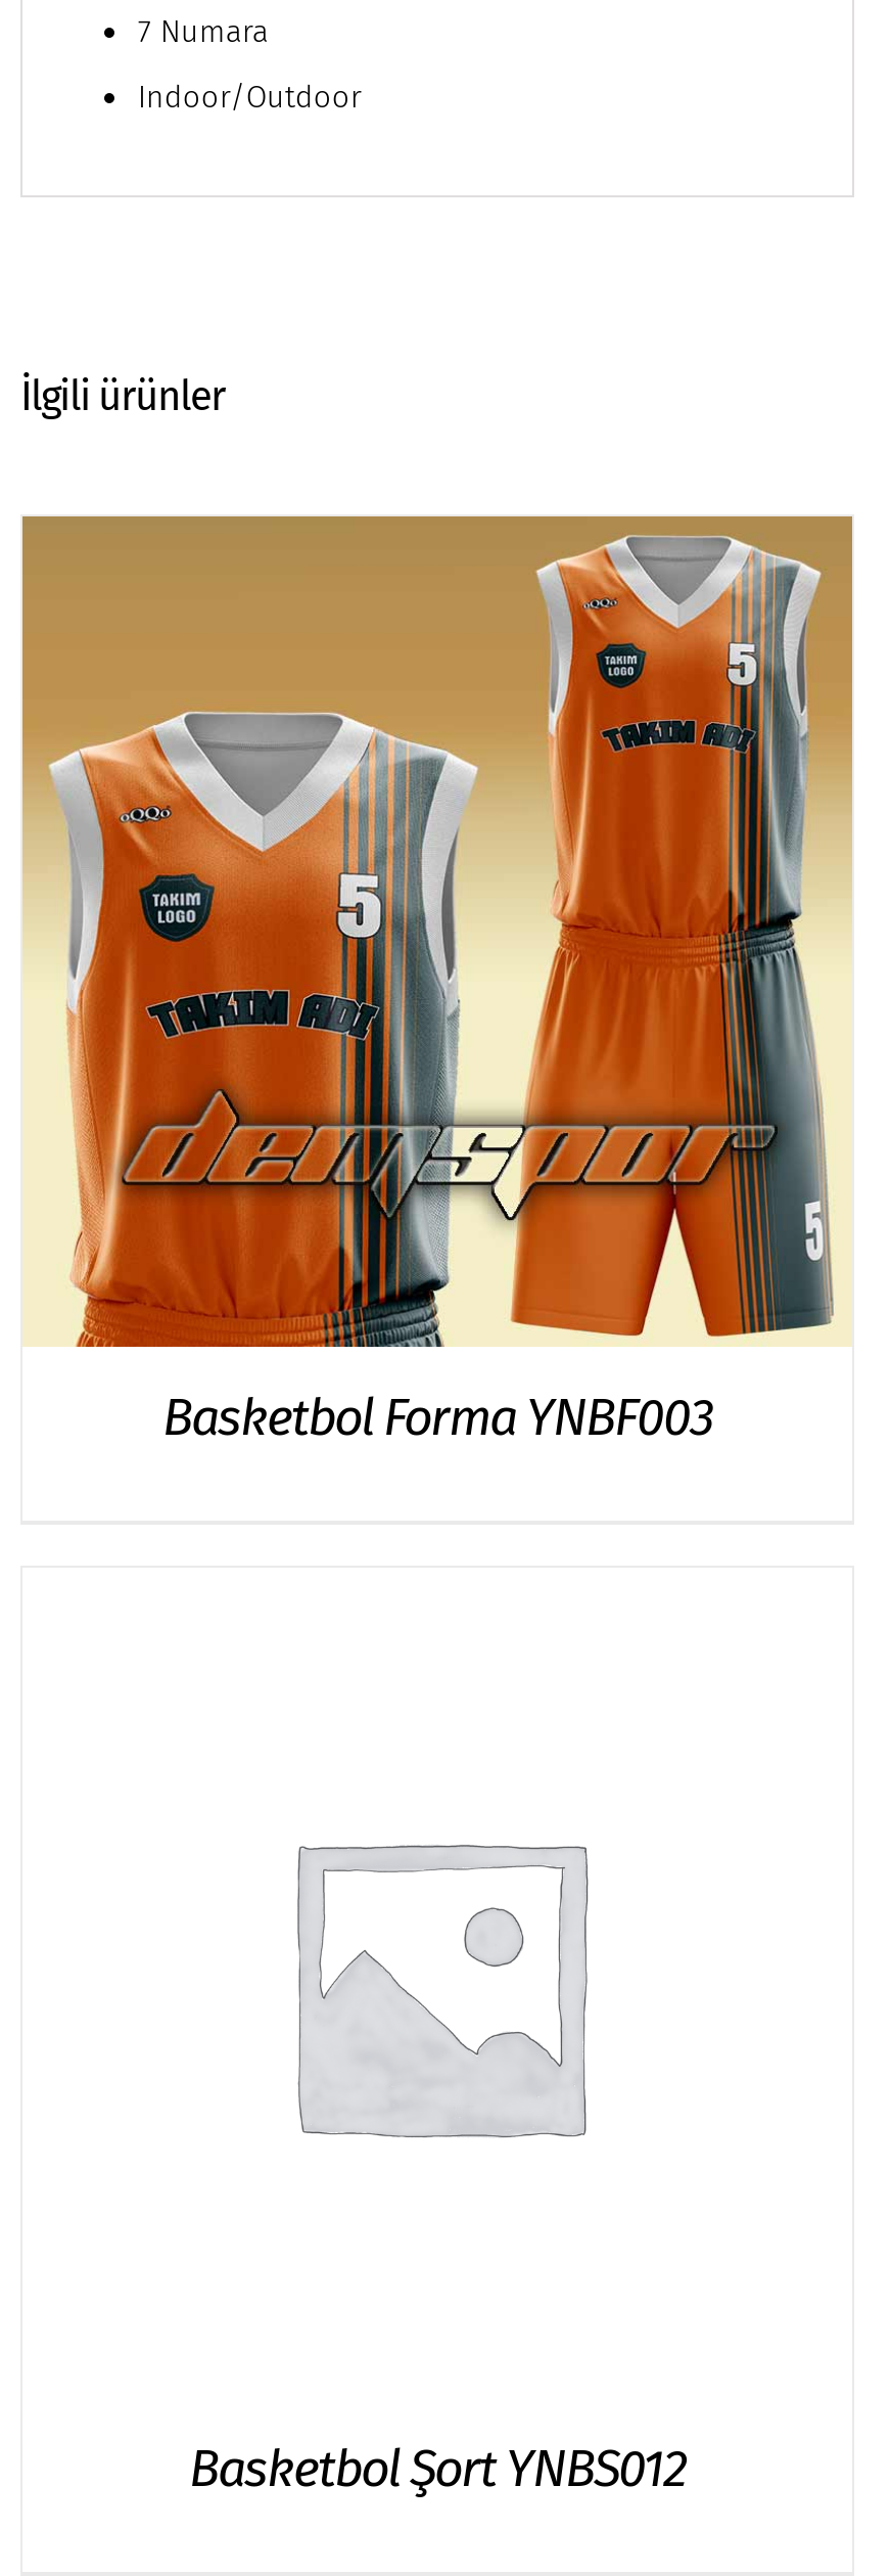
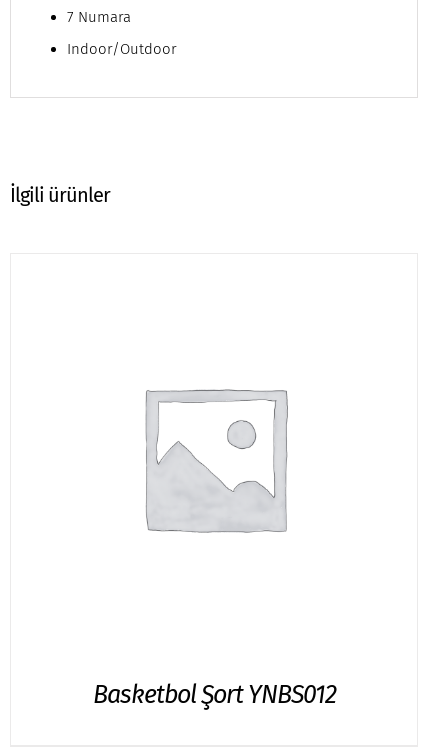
- [image]
- Basketbol Forma YNBF003
